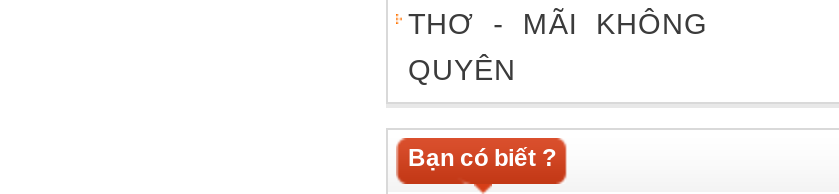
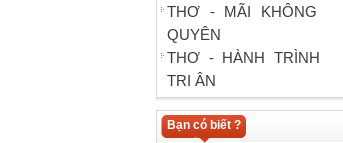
+ THƠ - HÀNH TRÌNH
+ TRI ÂN
